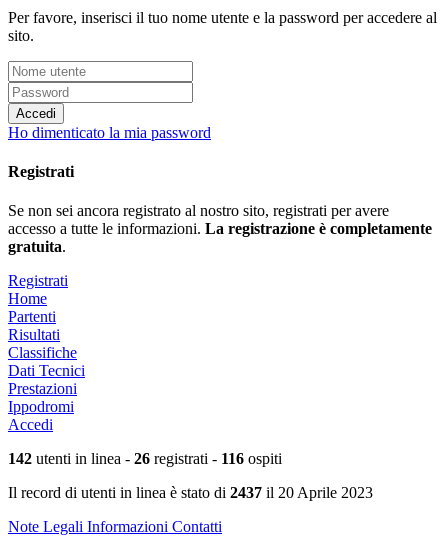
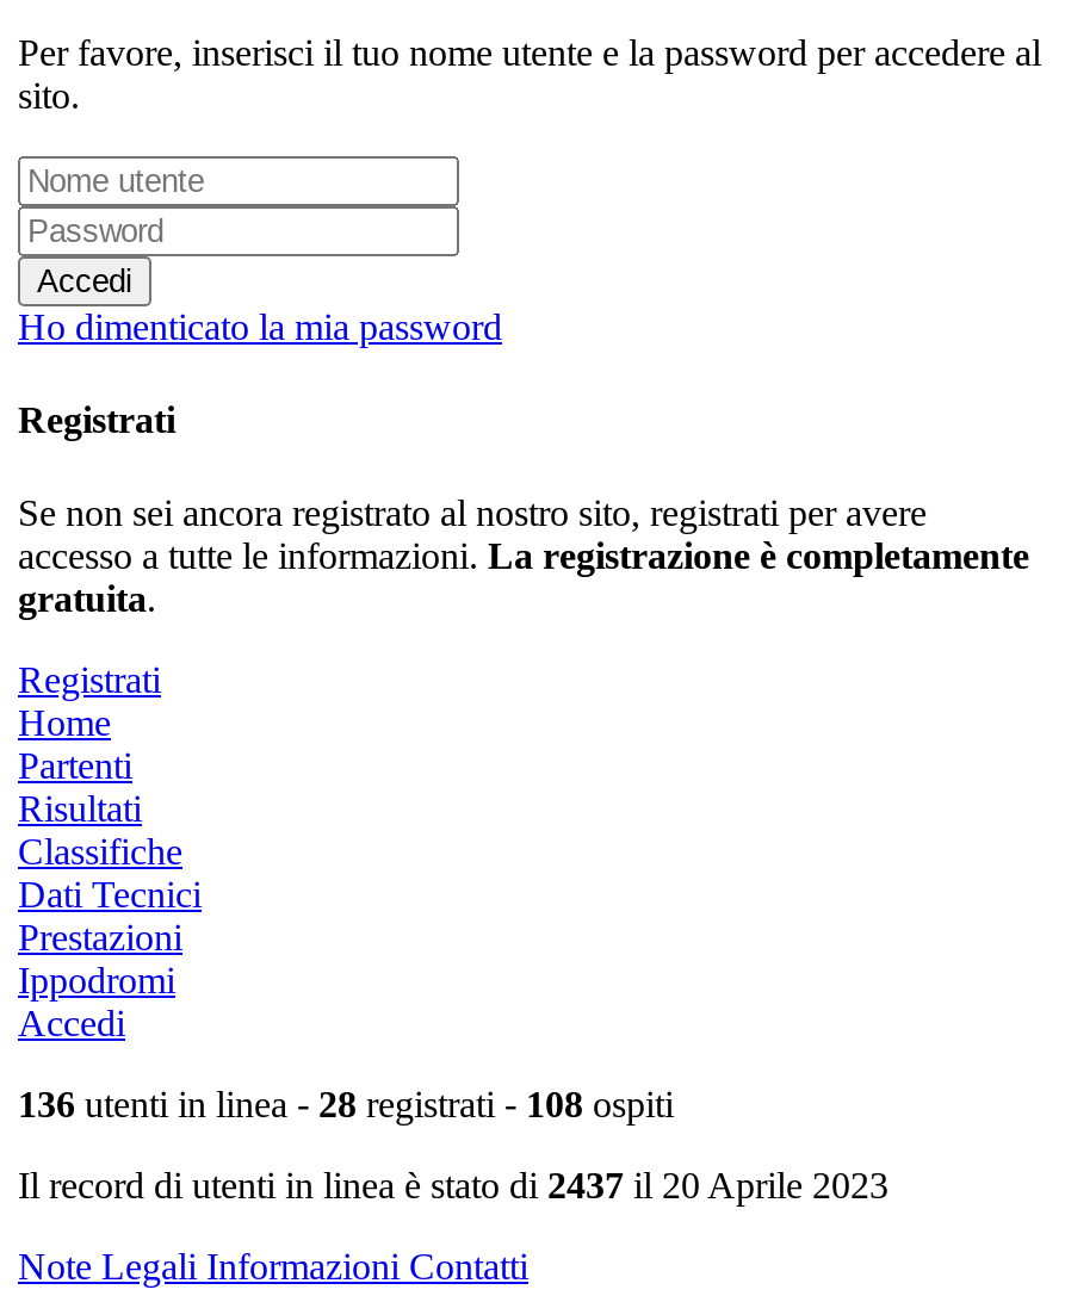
- 142 utenti in linea - 26 registrati - 116 ospiti
+ 136 utenti in linea - 28 registrati - 108 ospiti
